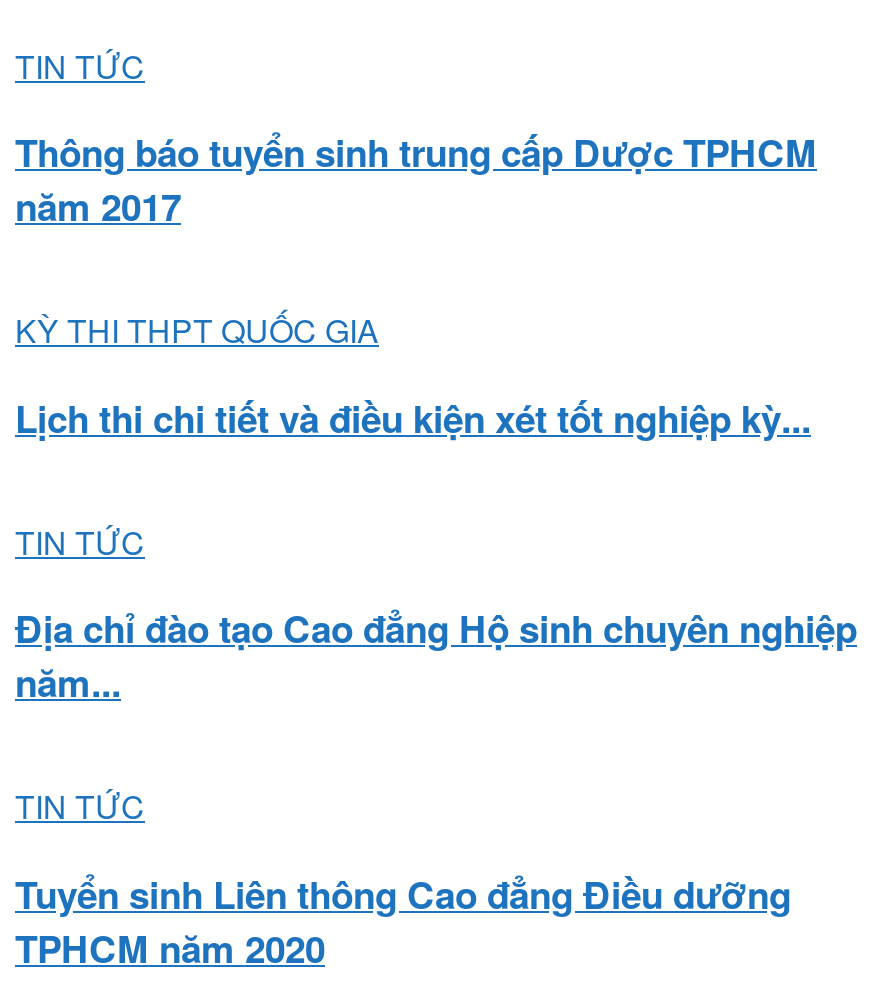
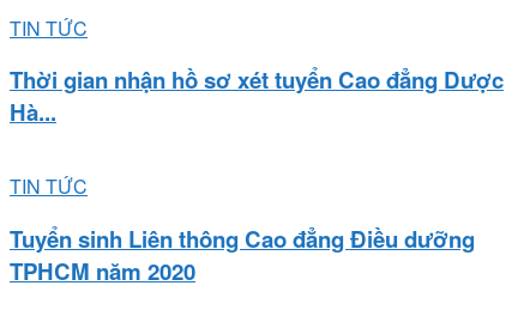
- Thông báo tuyển sinh trung cấp Dược TPHCM
- năm 2017
- KỲ THI THPT QUỐC GIA
- Lịch thi chi tiết và điều kiện xét tốt nghiệp kỳ...
- TIN TỨC
- Địa chỉ đào tạo Cao đẳng Hộ sinh chuyên nghiệp
- năm...
+ Thời gian nhận hồ sơ xét tuyển Cao đẳng Dược
+ Hà...
